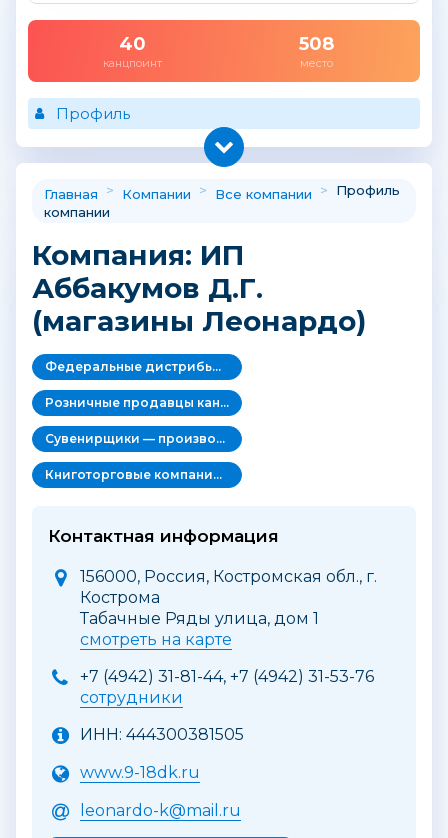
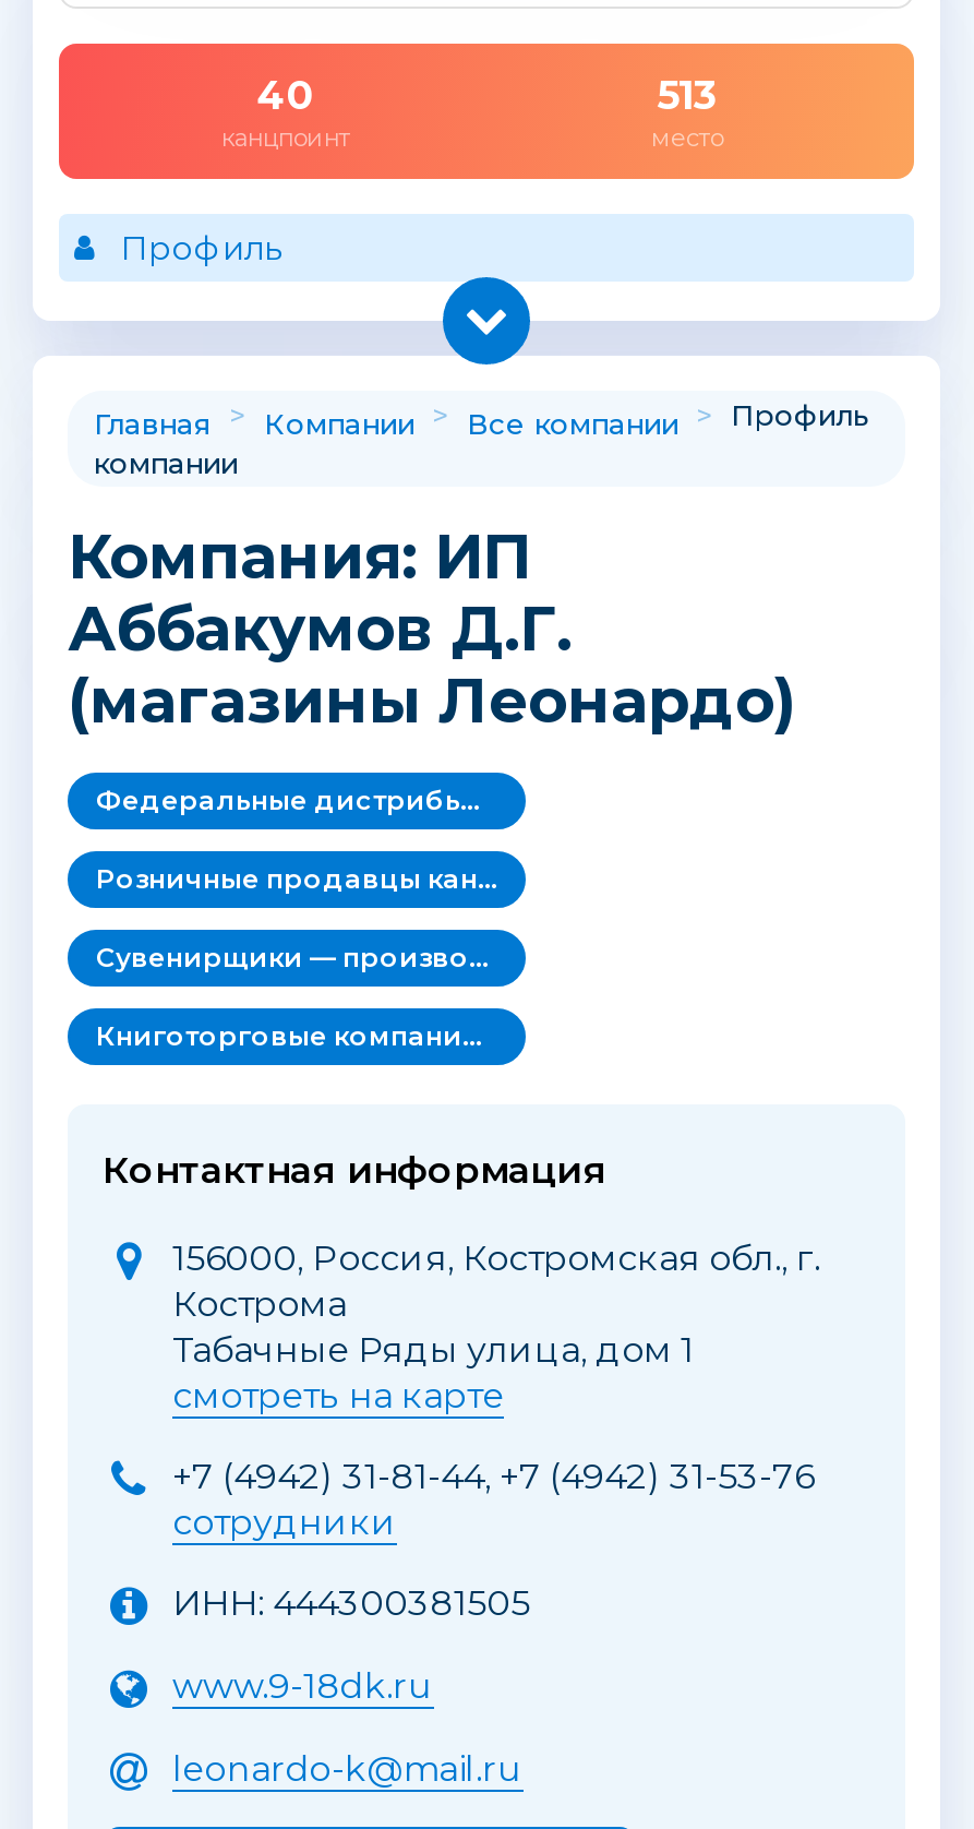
- 508
+ 513
